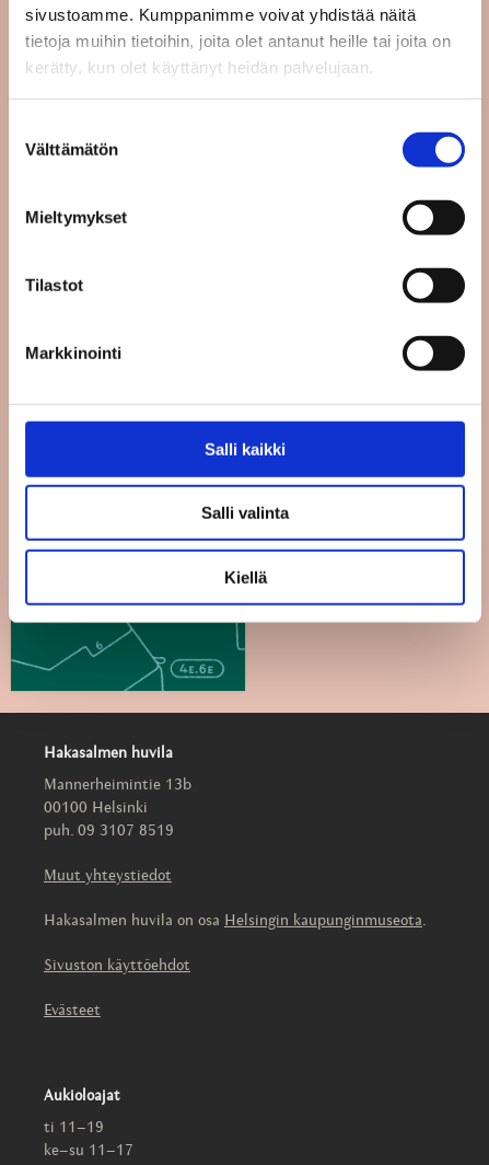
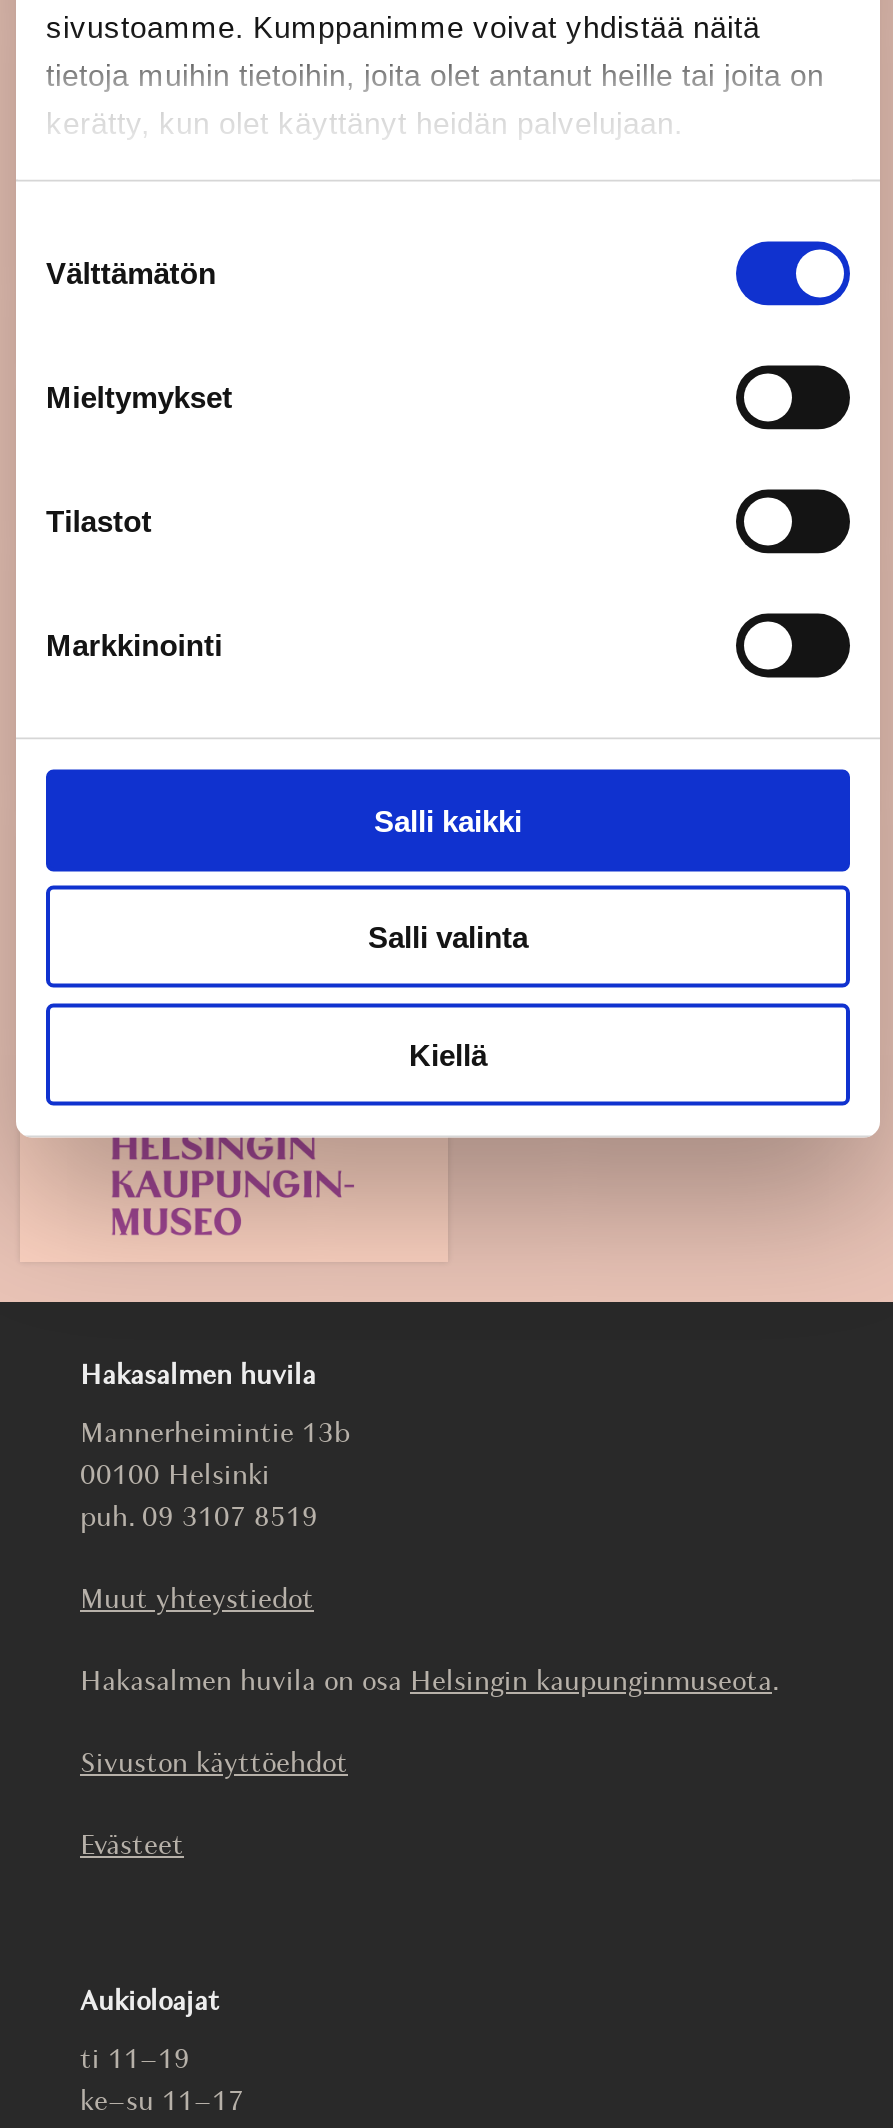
- [image]
+ [image]
